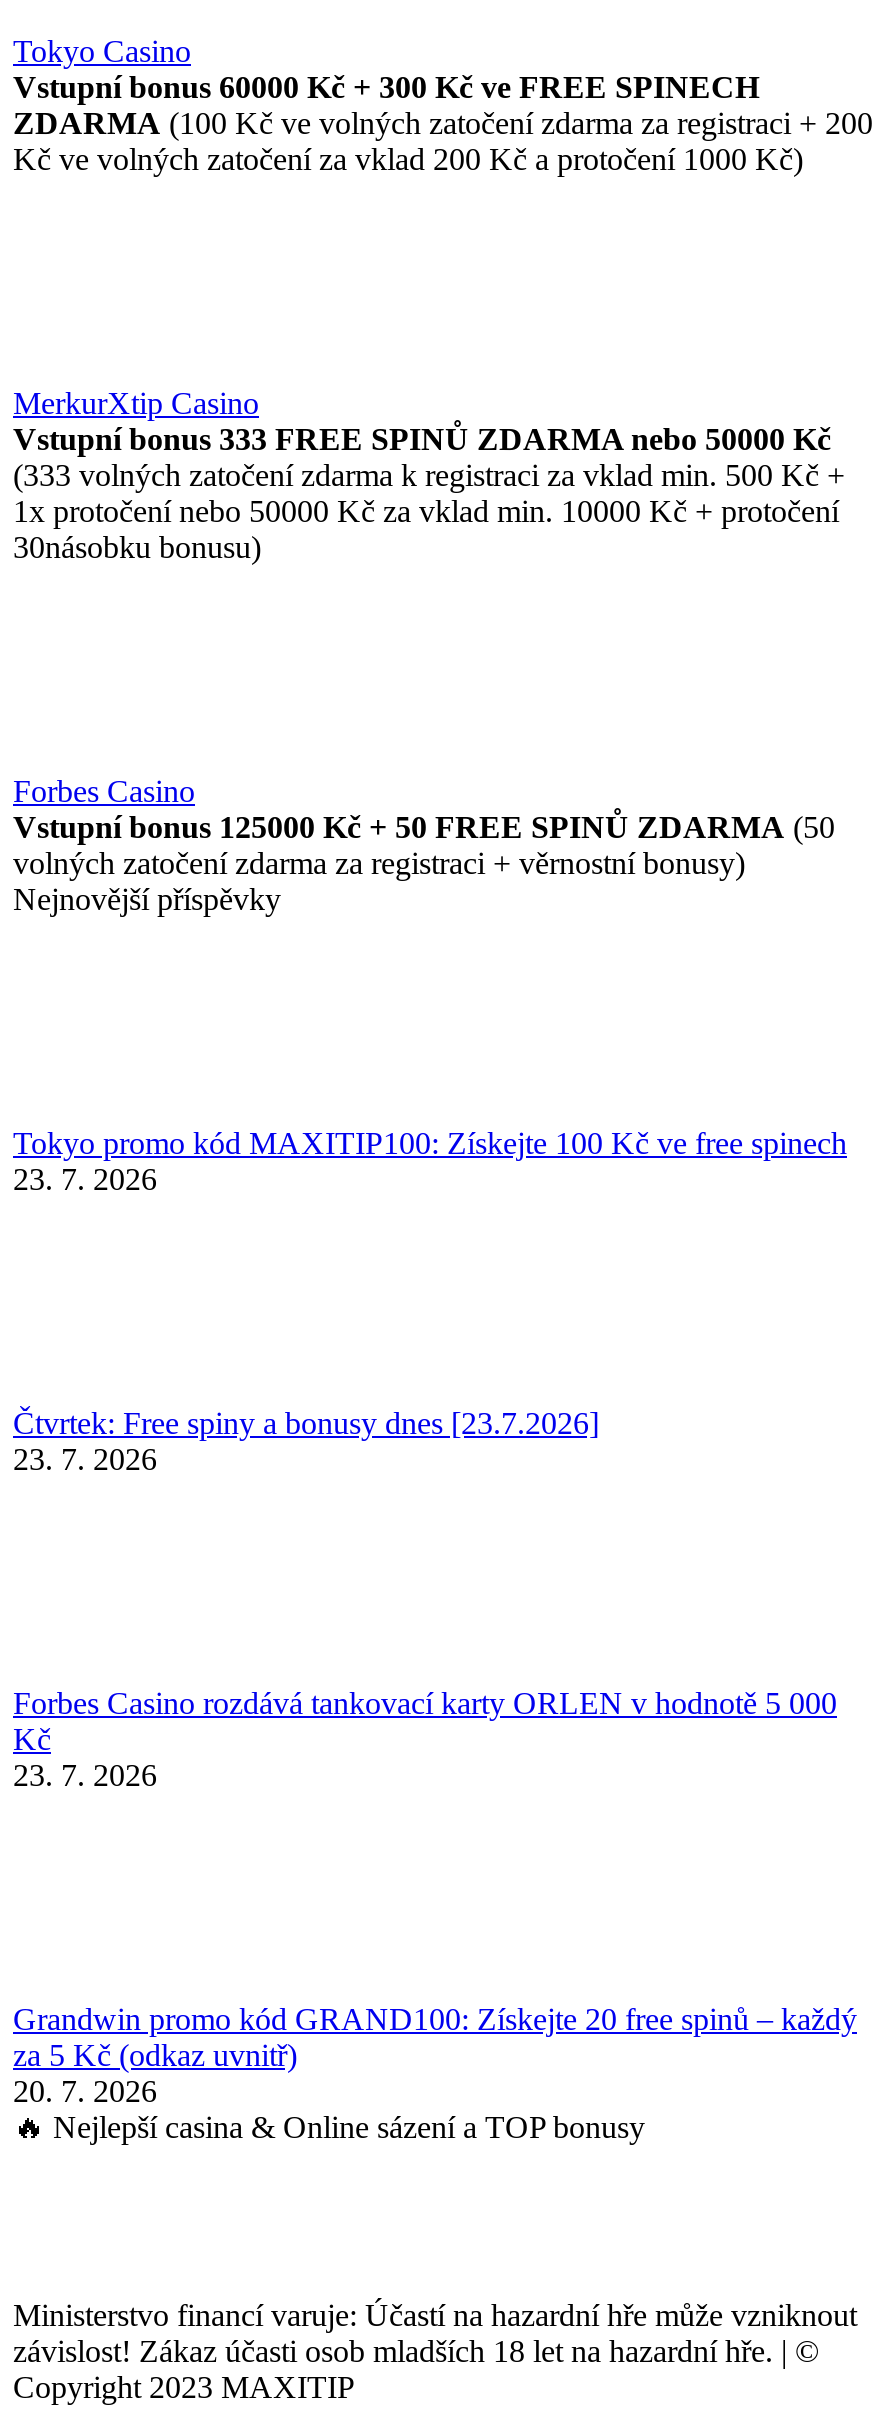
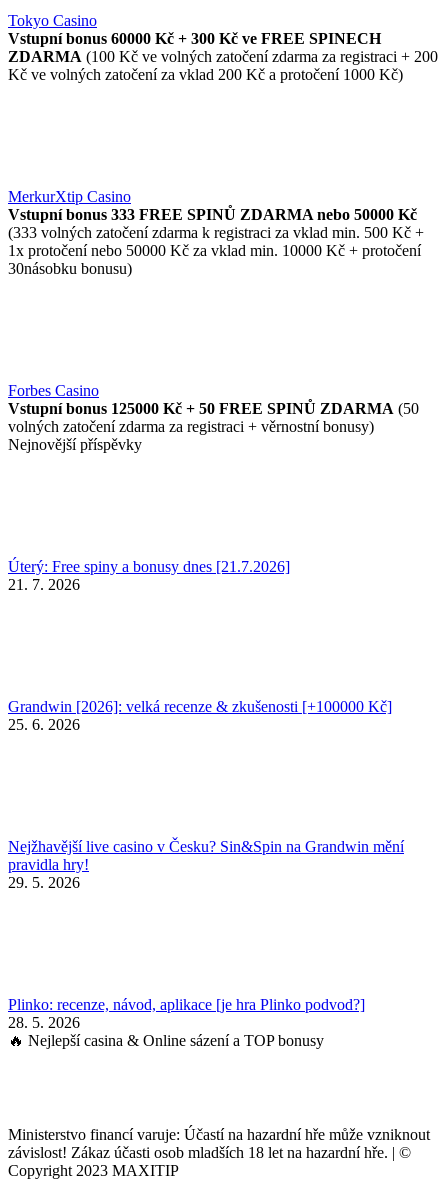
- Tokyo promo kód MAXITIP100: Získejte 100 Kč ve free spinech
- 23. 7. 2026
+ Úterý: Free spiny a bonusy dnes [21.7.2026]
+ 21. 7. 2026

- Čtvrtek: Free spiny a bonusy dnes [23.7.2026]
- 23. 7. 2026
+ Grandwin [2026]: velká recenze & zkušenosti [+100000 Kč]
+ 25. 6. 2026

- Forbes Casino rozdává tankovací karty ORLEN v hodnotě 5 000
- Kč
- 23. 7. 2026
+ Nejžhavější live casino v Česku? Sin&Spin na Grandwin mění
+ pravidla hry!
+ 29. 5. 2026

- Grandwin promo kód GRAND100: Získejte 20 free spinů – každý
- za 5 Kč (odkaz uvnitř)
- 20. 7. 2026
+ Plinko: recenze, návod, aplikace [je hra Plinko podvod?]
+ 28. 5. 2026
